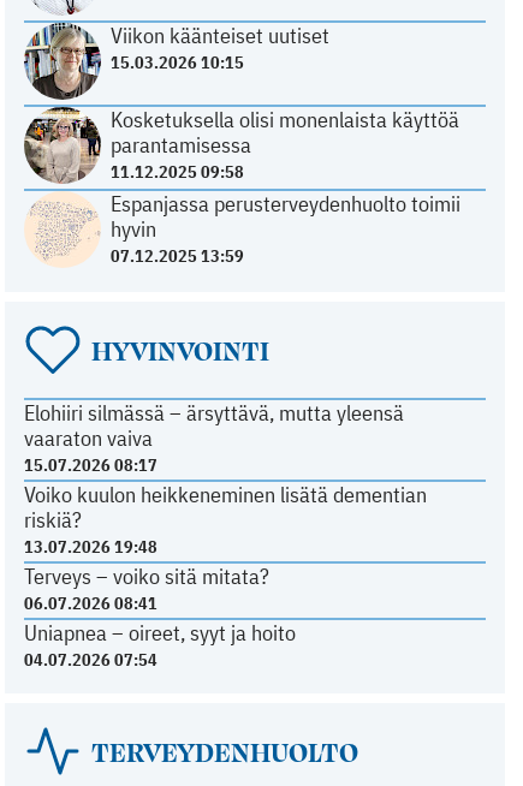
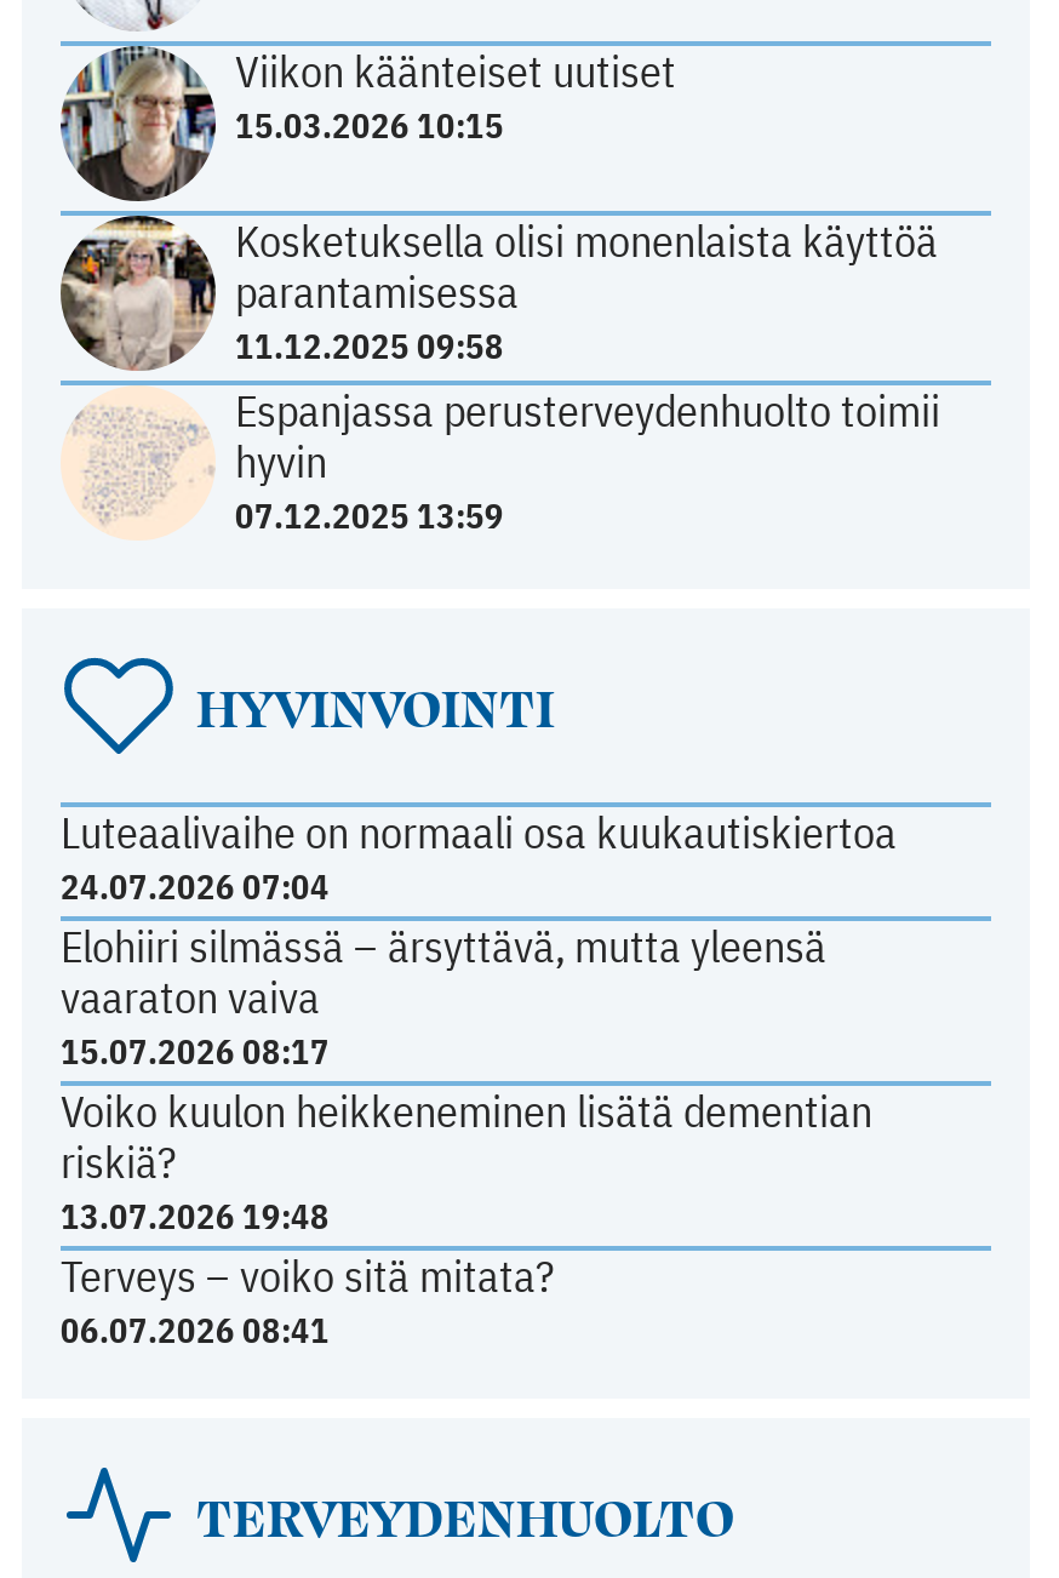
+ Luteaalivaihe on normaali osa kuukautiskiertoa
+ 24.07.2026 07:04

moved down: Elohiiri silmässä – ärsyttävä, mutta yleensä | vaaraton vaiva | 15.07.2026 08:17 | Voiko kuulon heikkeneminen lisätä dementian | riskiä? | 13.07.2026 19:48 | Terveys – voiko sitä mitata? | 06.07.2026 08:41

- Uniapnea – oireet, syyt ja hoito
- 04.07.2026 07:54
